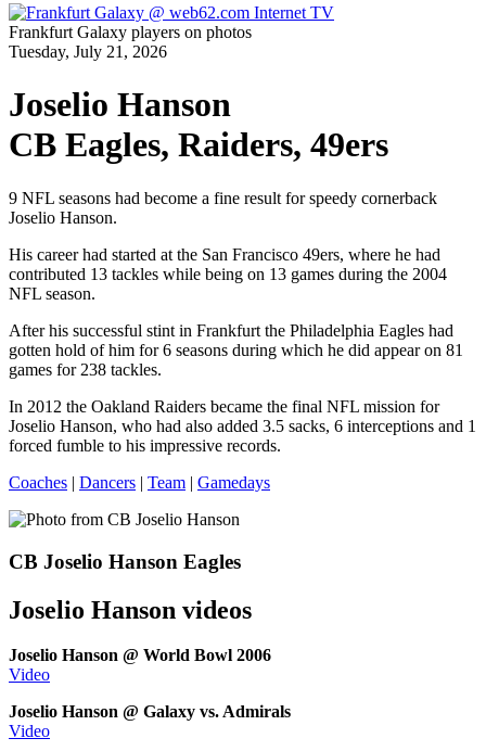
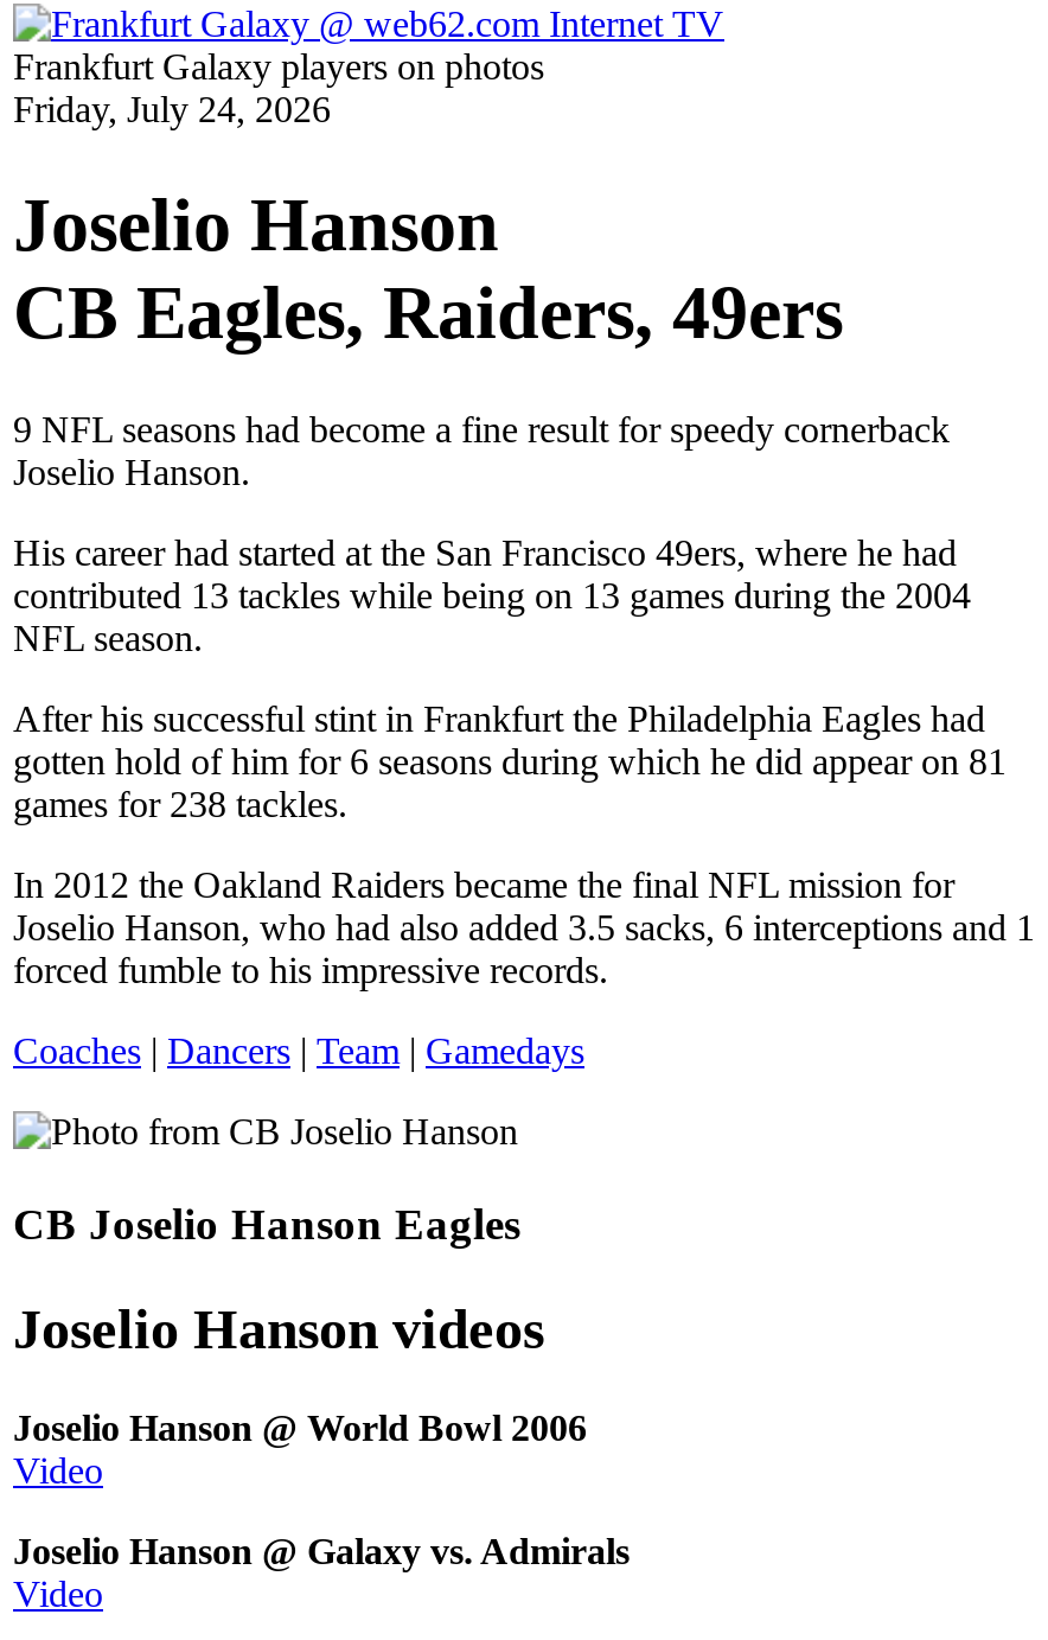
- Tuesday, July 21, 2026
+ Friday, July 24, 2026
